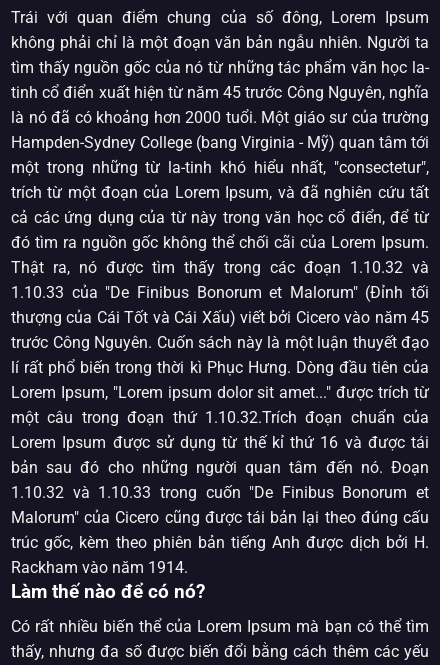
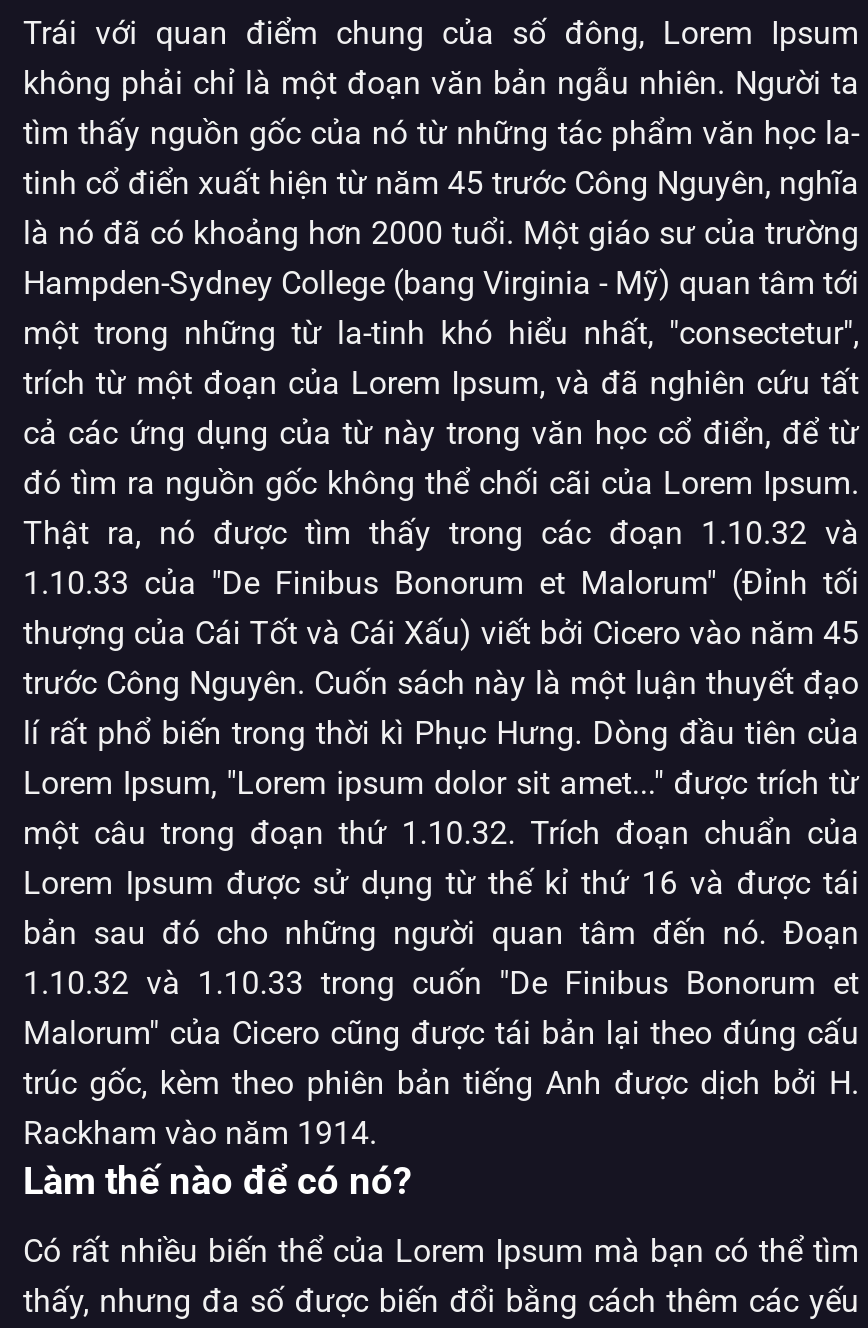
- một câu trong đoạn thứ 1.10.32.Trích đoạn chuẩn của
+ một câu trong đoạn thứ 1.10.32. Trích đoạn chuẩn của
